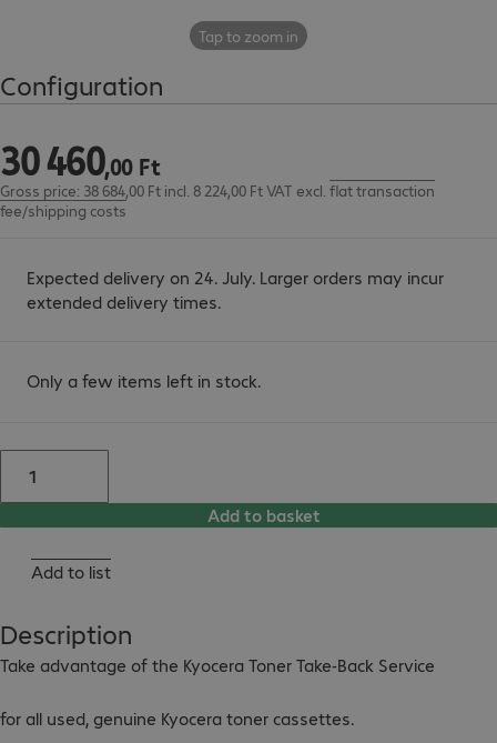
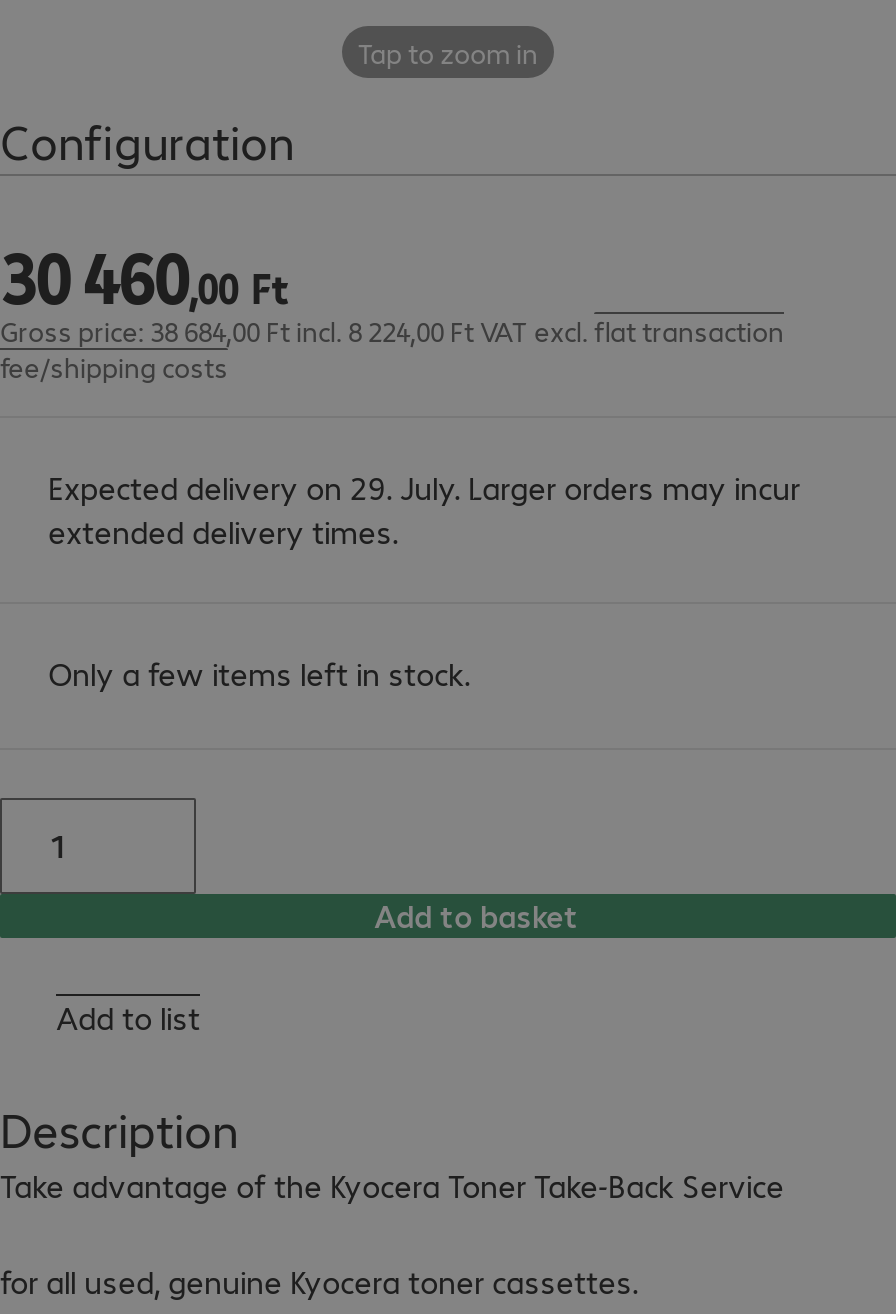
- Expected delivery on 24. July. Larger orders may incur
+ Expected delivery on 29. July. Larger orders may incur
